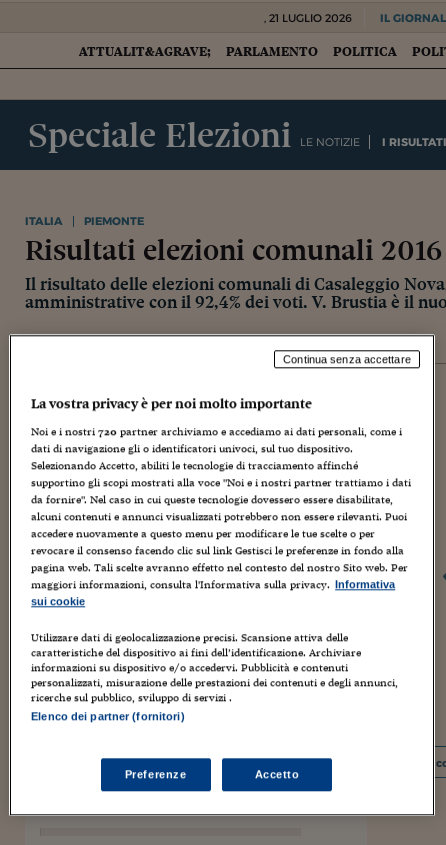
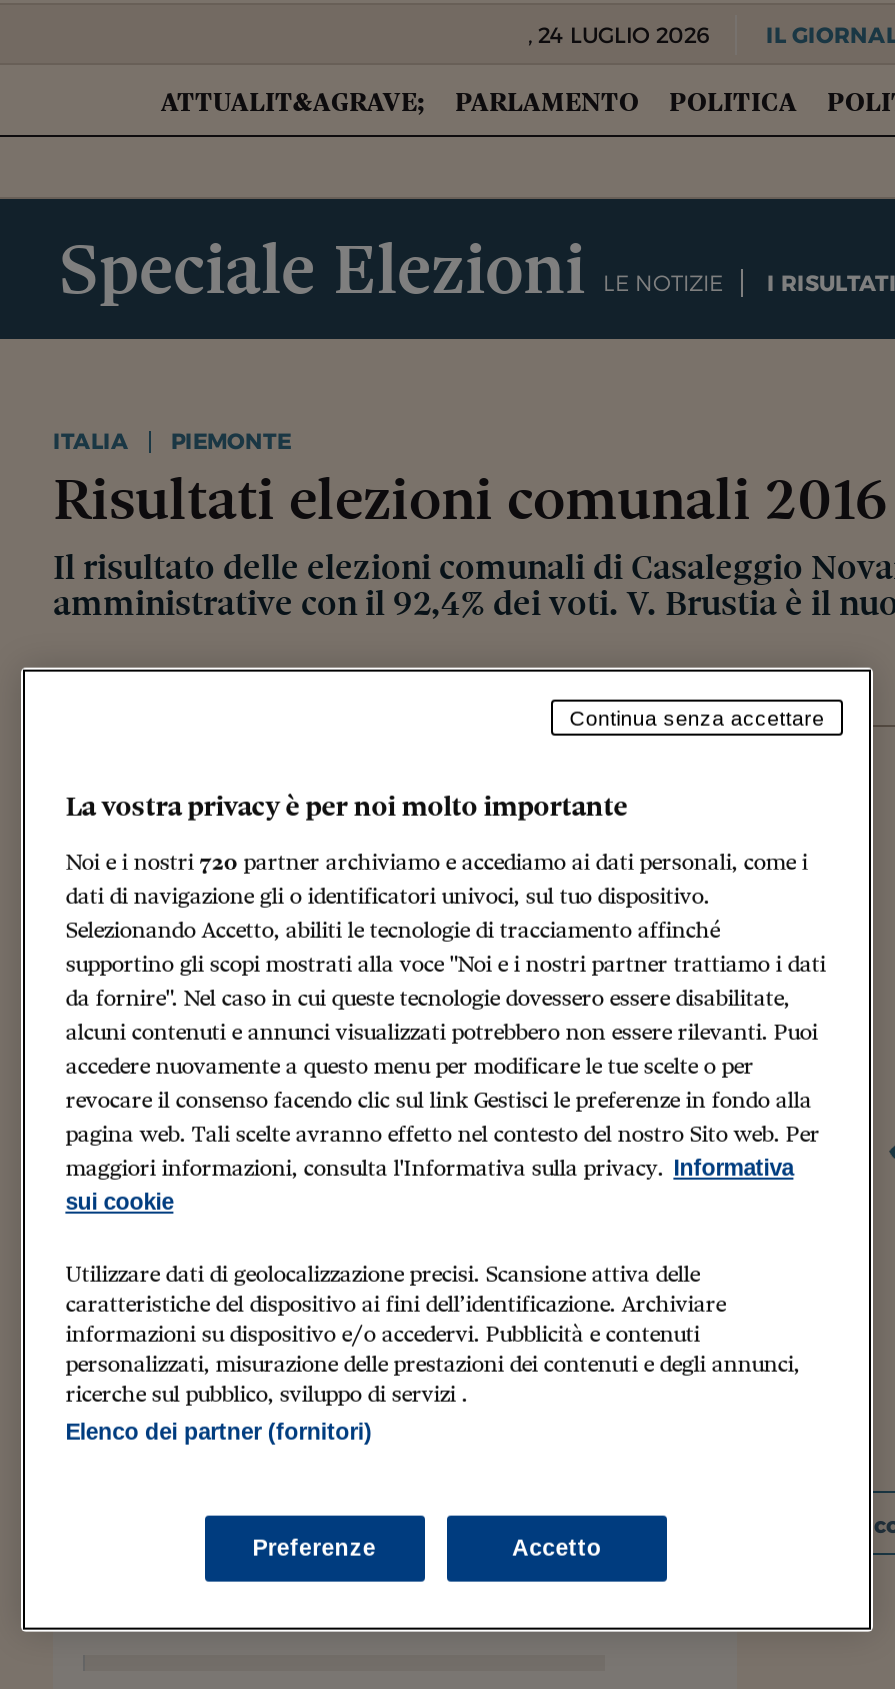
- , 21 LUGLIO 2026
+ , 24 LUGLIO 2026
